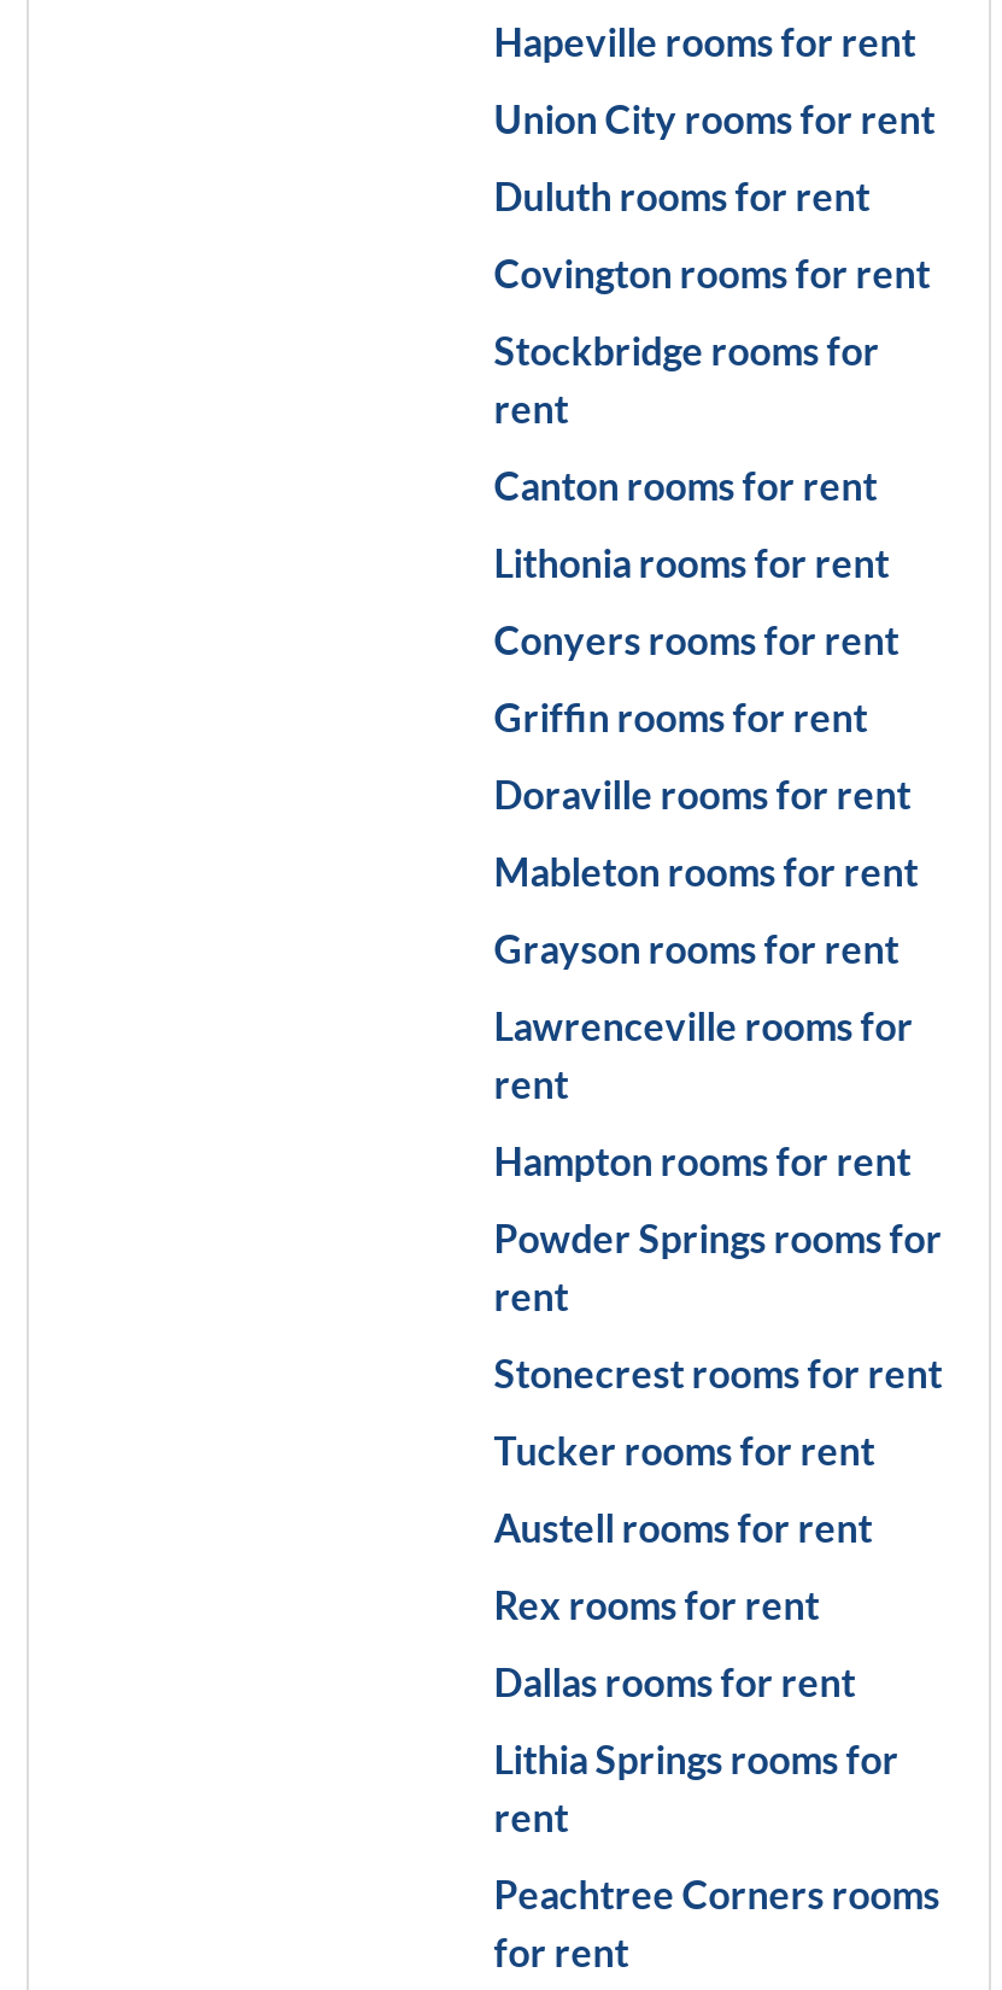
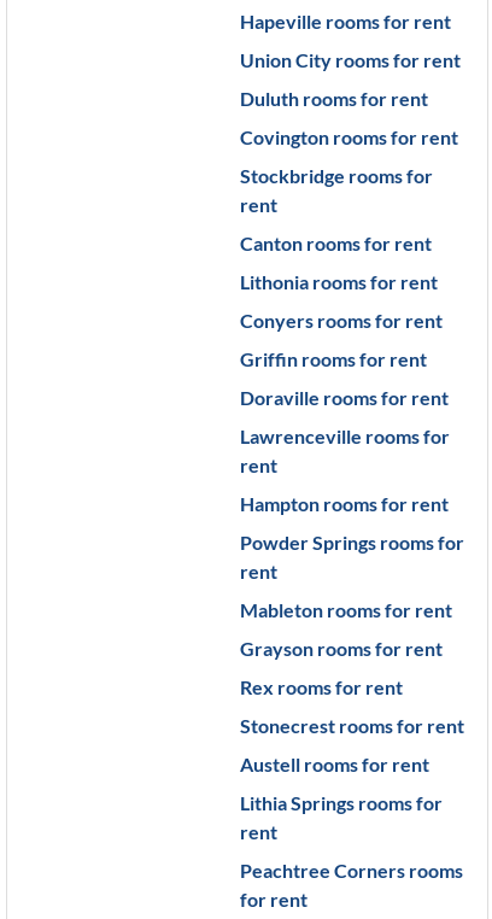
moved down: Mableton rooms for rent | Grayson rooms for rent

moved down: Stonecrest rooms for rent | Austell rooms for rent

- Tucker rooms for rent

moved up: Rex rooms for rent

- Dallas rooms for rent
